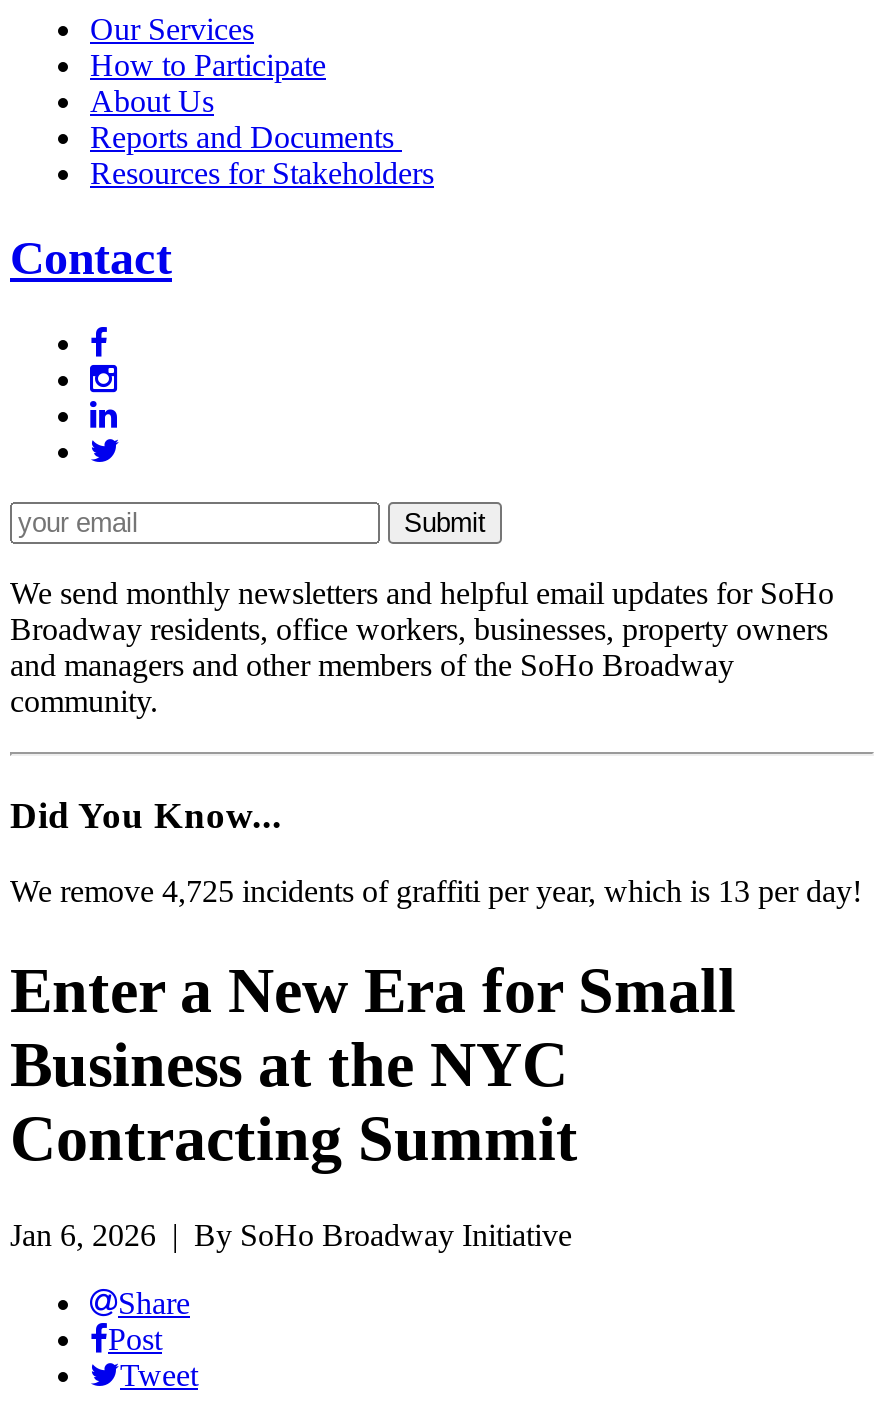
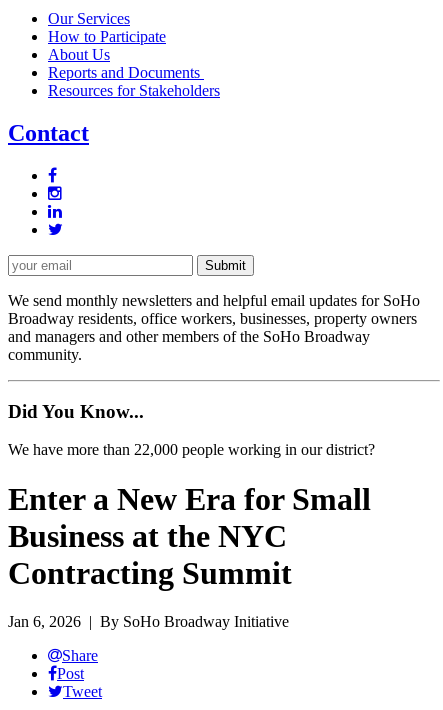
- We remove 4,725 incidents of graffiti per year, which is 13 per day!
+ We have more than 22,000 people working in our district?
